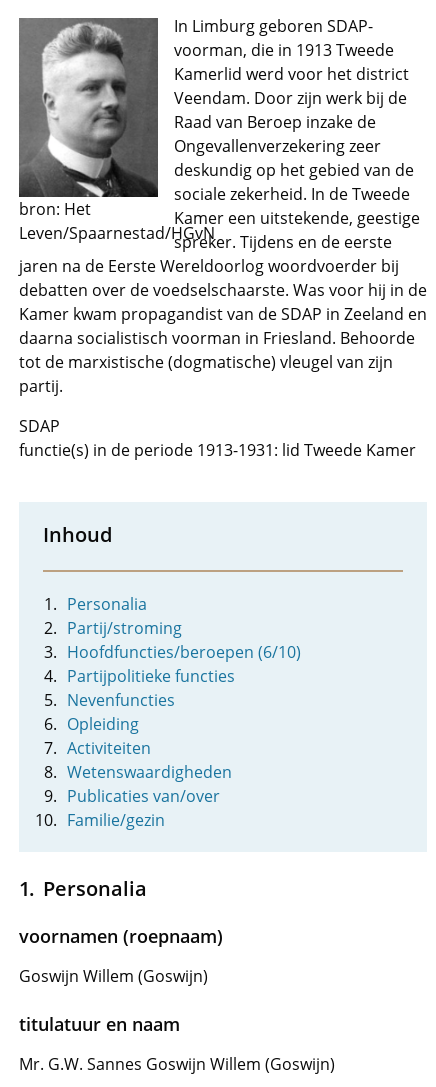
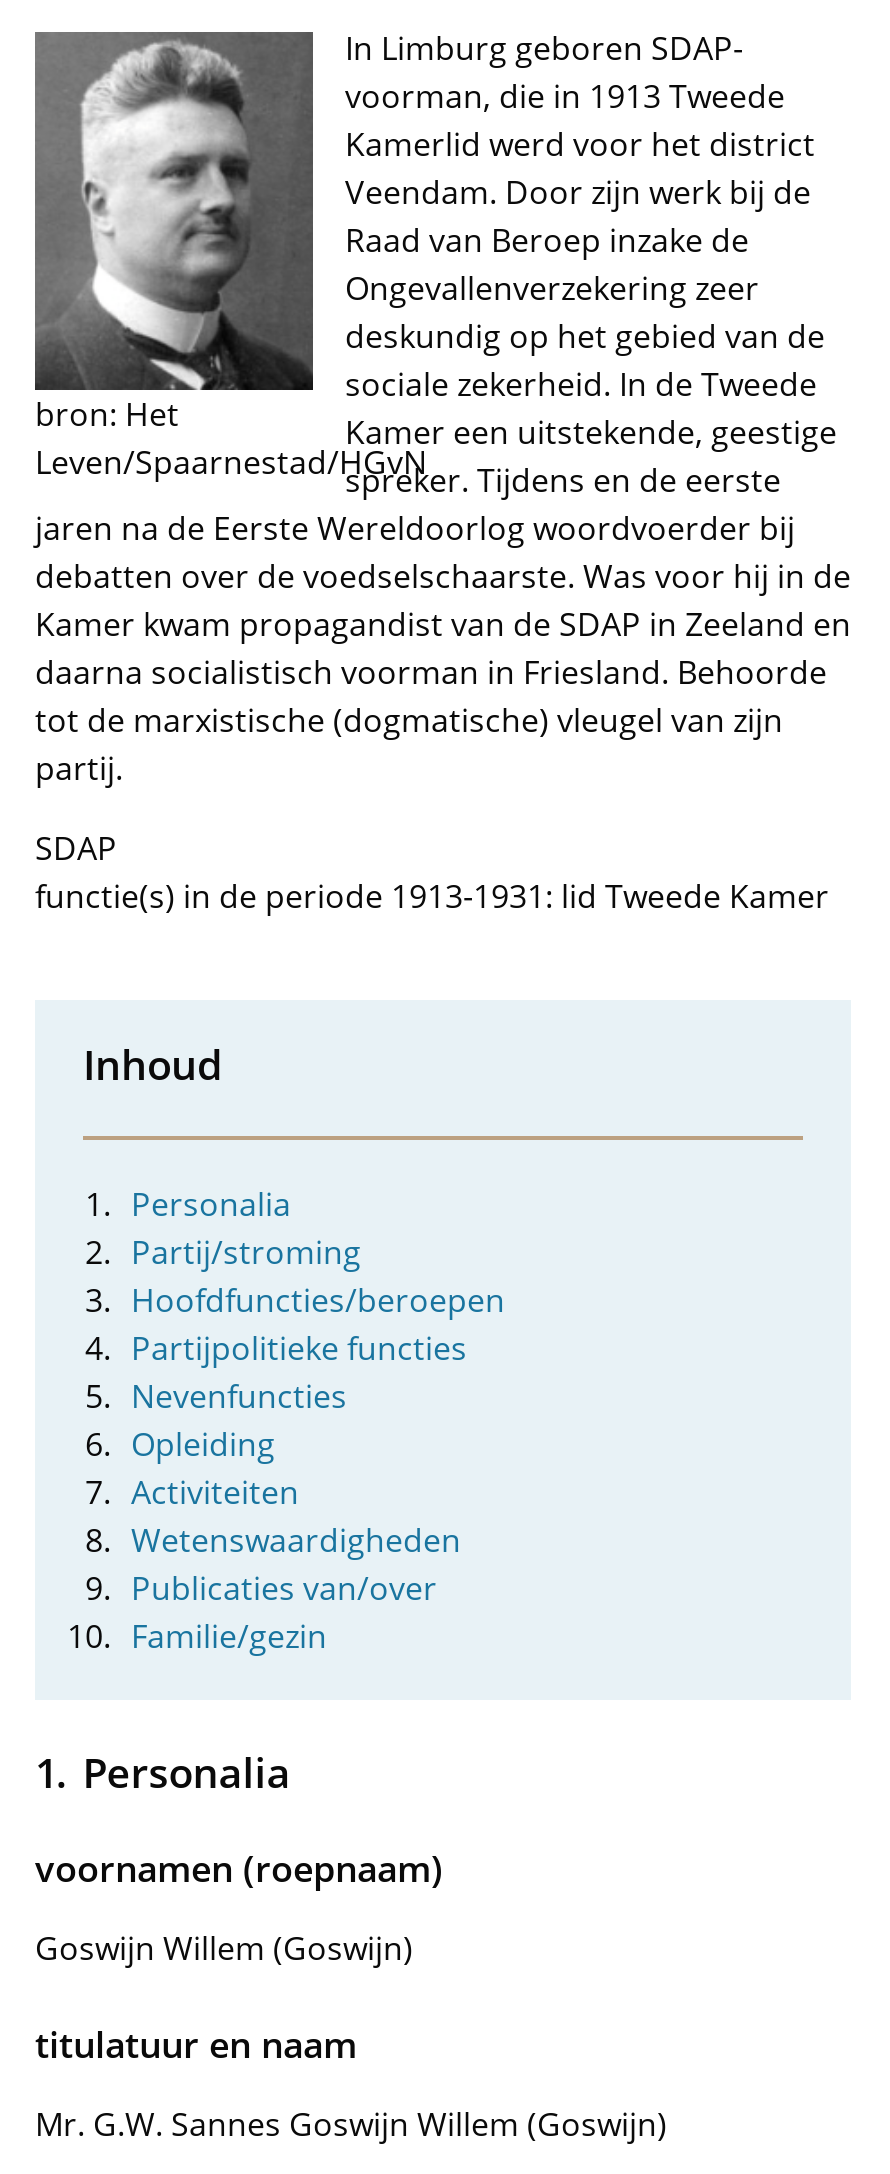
- Hoofdfuncties/beroepen (6/10)
+ Hoofdfuncties/beroepen
